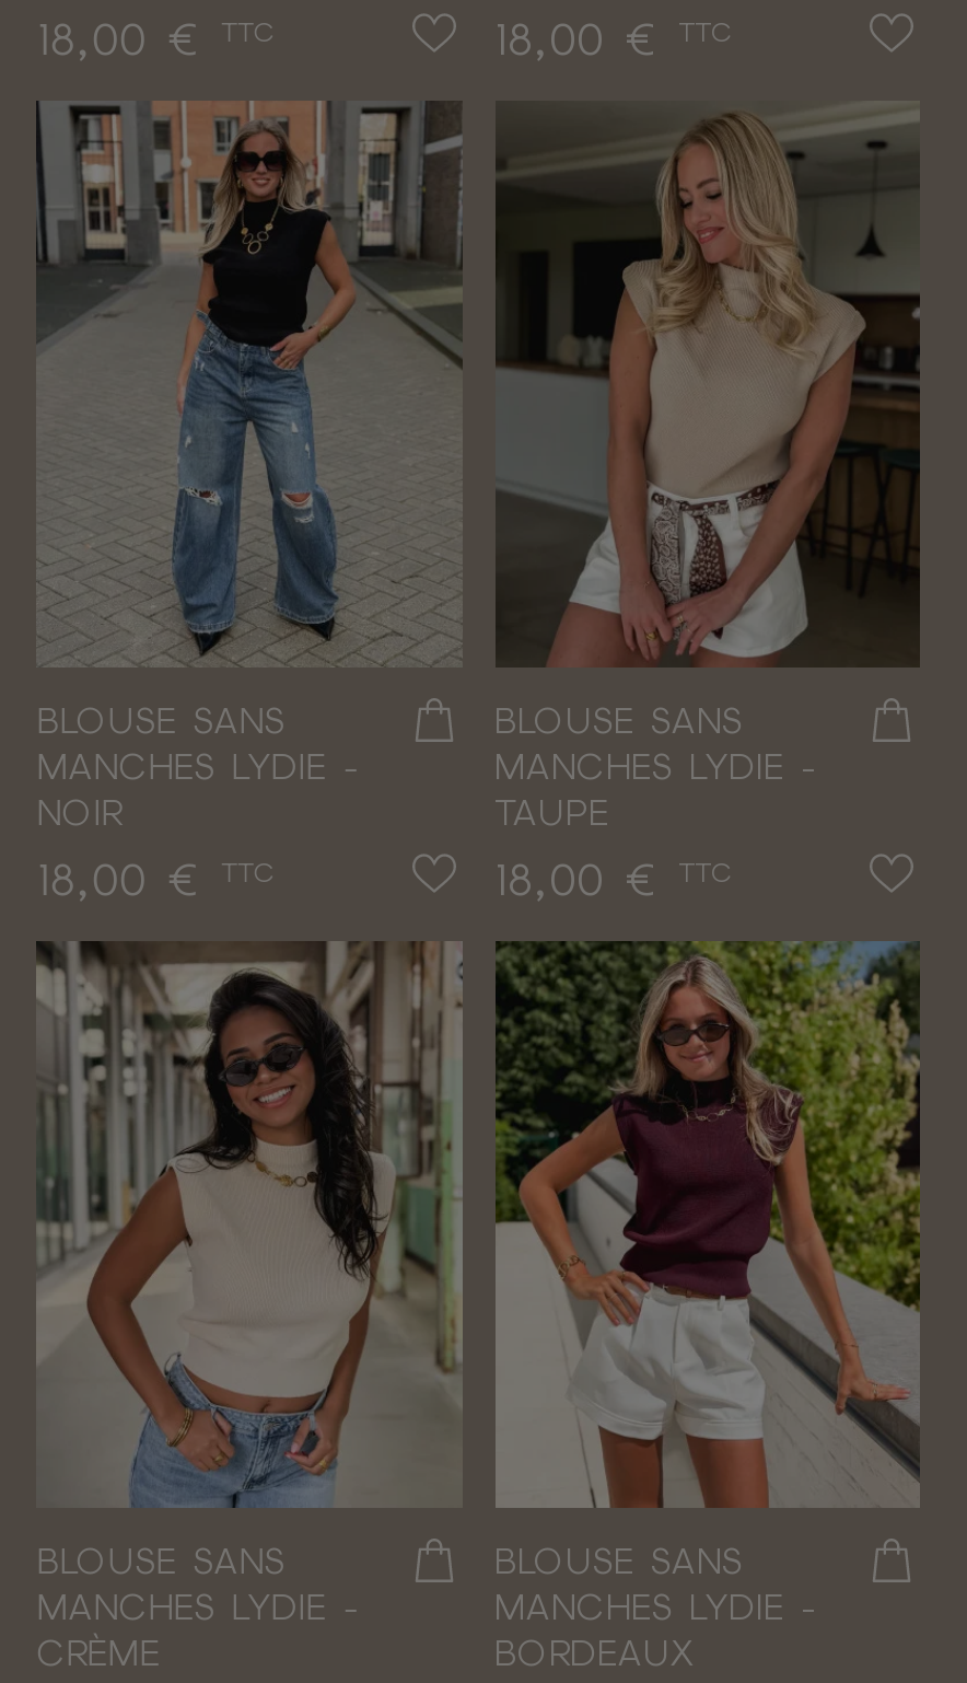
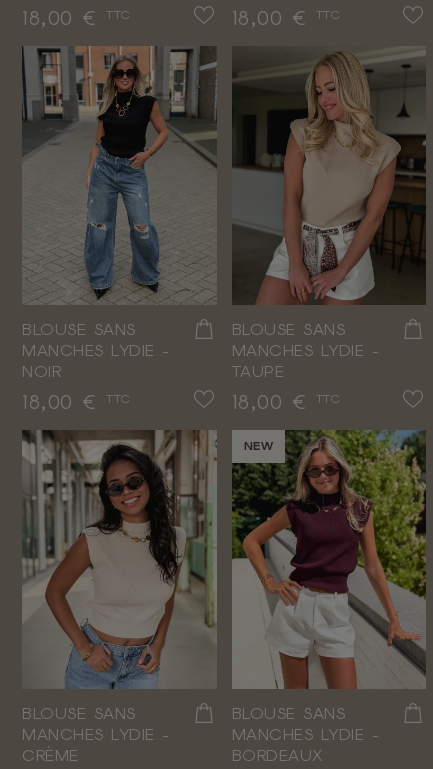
+ NEW
